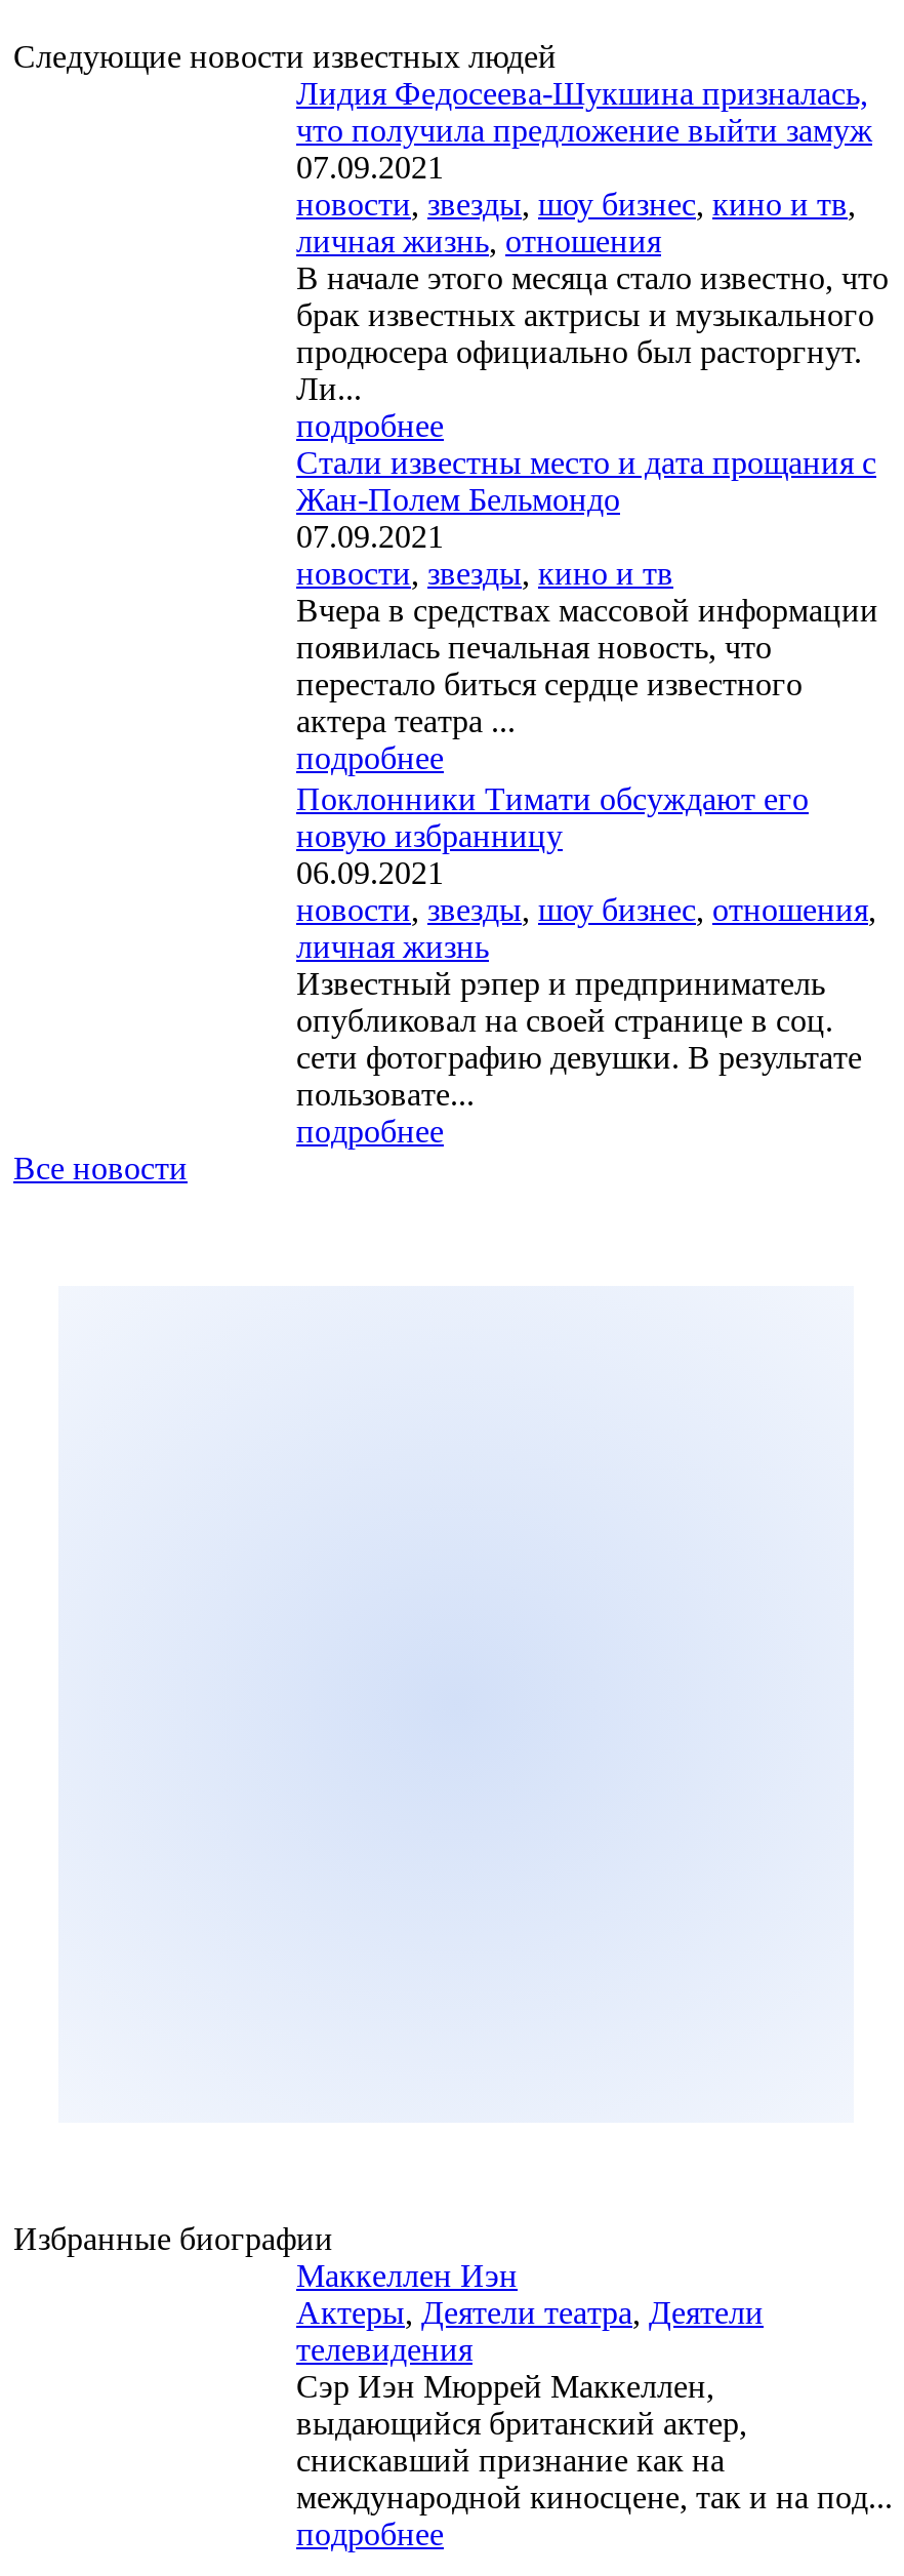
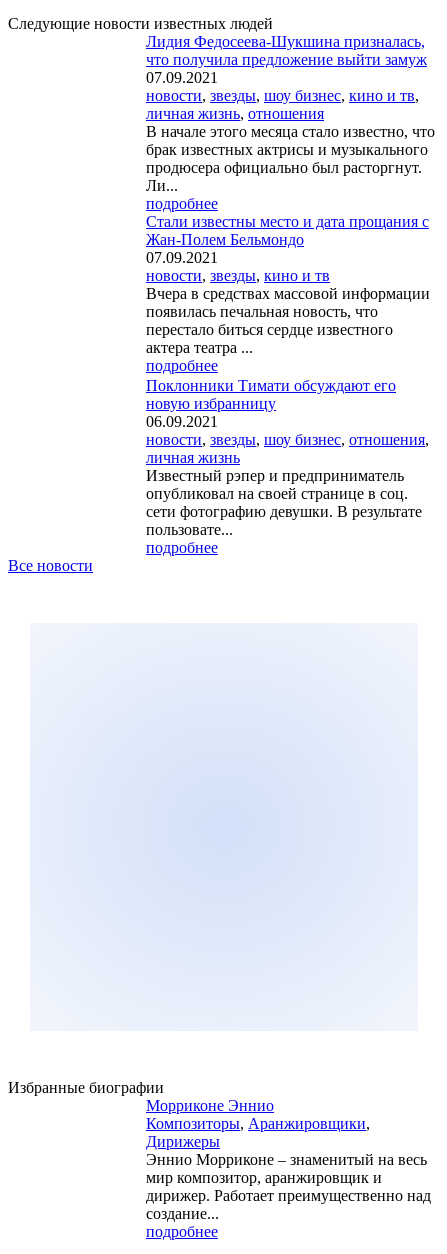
- Маккеллен Иэн
- Актеры, Деятели театра, Деятели
- телевидения
- Сэр Иэн Мюррей Маккеллен,
- выдающийся британский актер,
- снискавший признание как на
- международной киносцене, так и на под...
+ Морриконе Эннио
+ Композиторы, Аранжировщики,
+ Дирижеры
+ Эннио Морриконе – знаменитый на весь
+ мир композитор, аранжировщик и
+ дирижер. Работает преимущественно над
+ создание...
